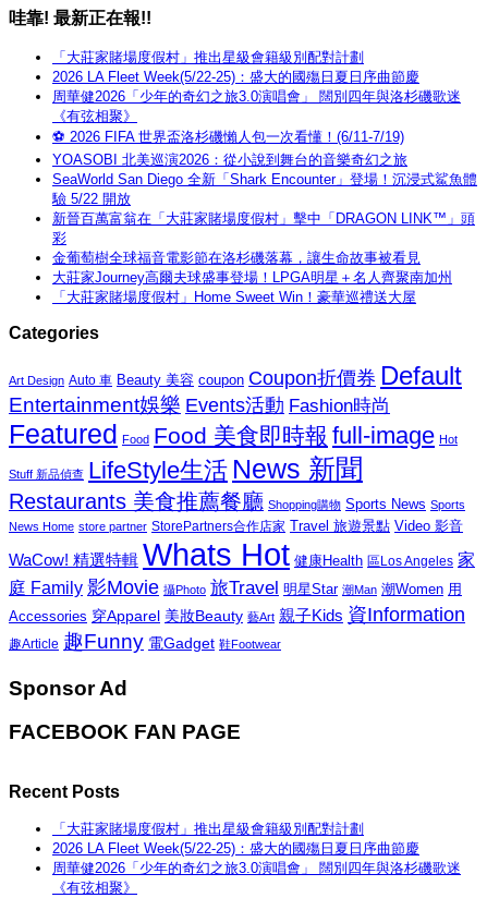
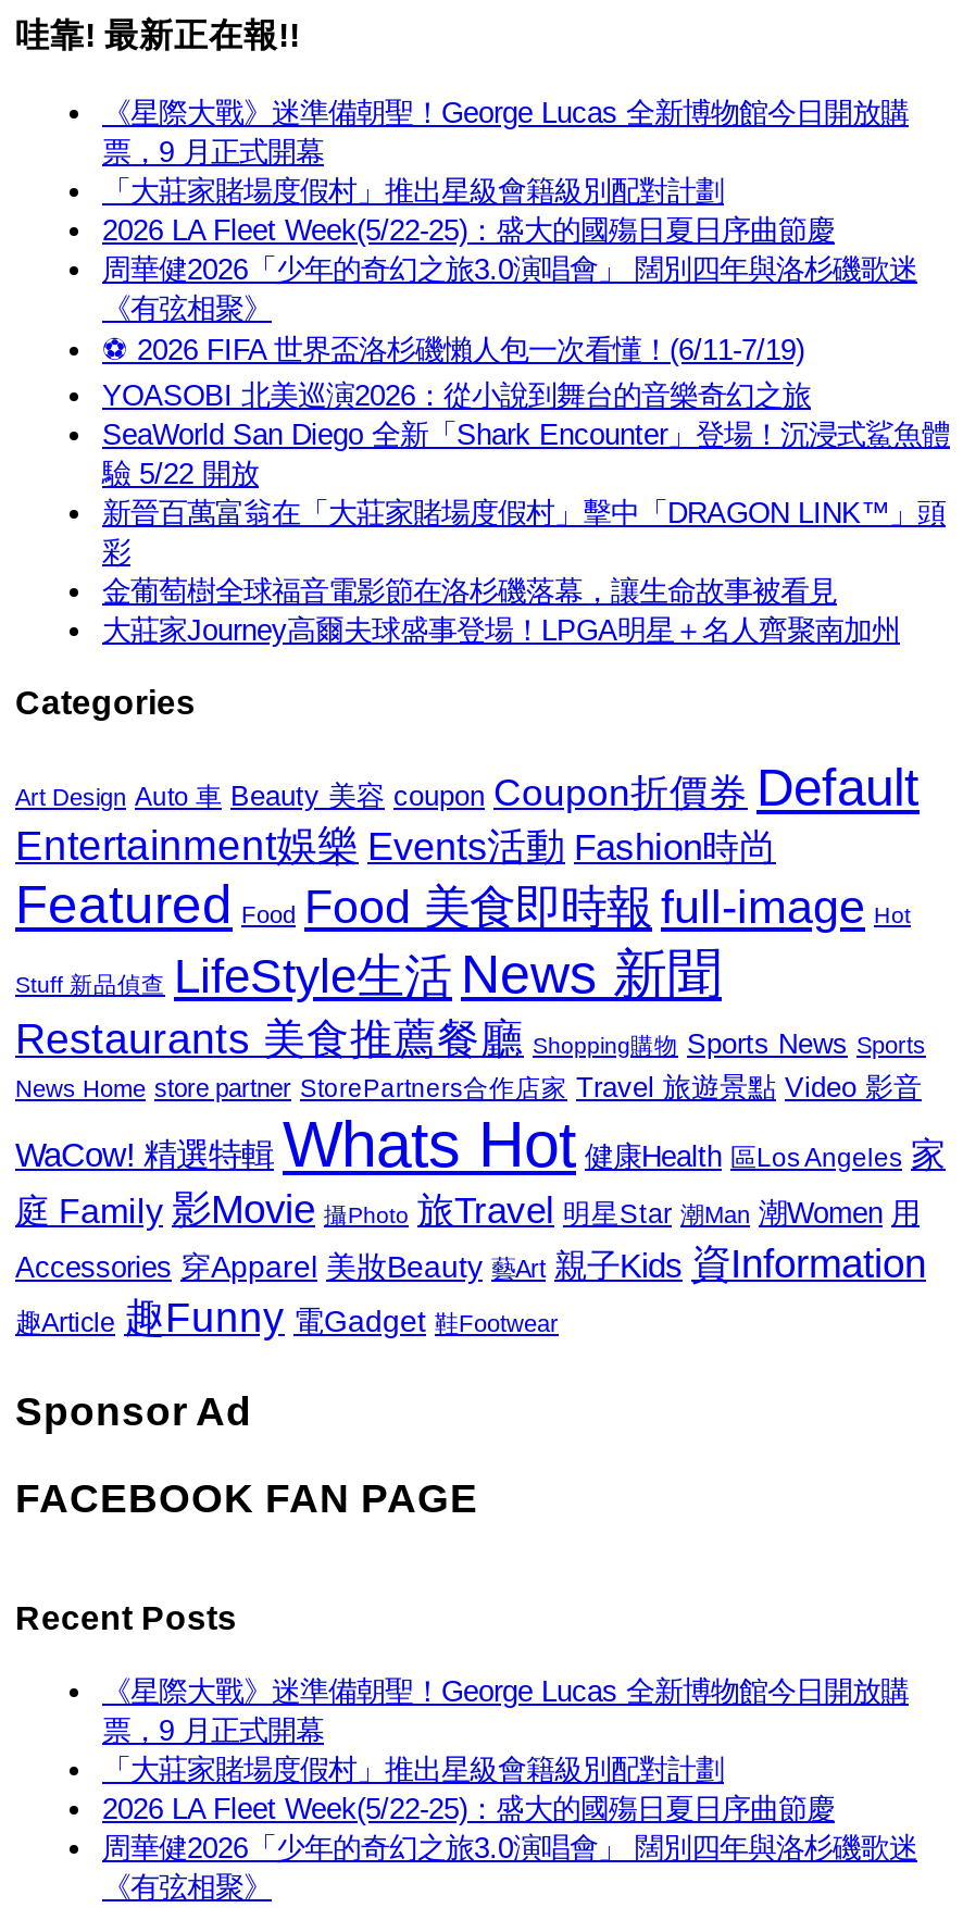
+ 《星際大戰》迷準備朝聖！George Lucas 全新博物館今日開放購
+ 票，9 月正式開幕

- 「大莊家賭場度假村」Home Sweet Win！豪華巡禮送大屋

+ 《星際大戰》迷準備朝聖！George Lucas 全新博物館今日開放購
+ 票，9 月正式開幕
